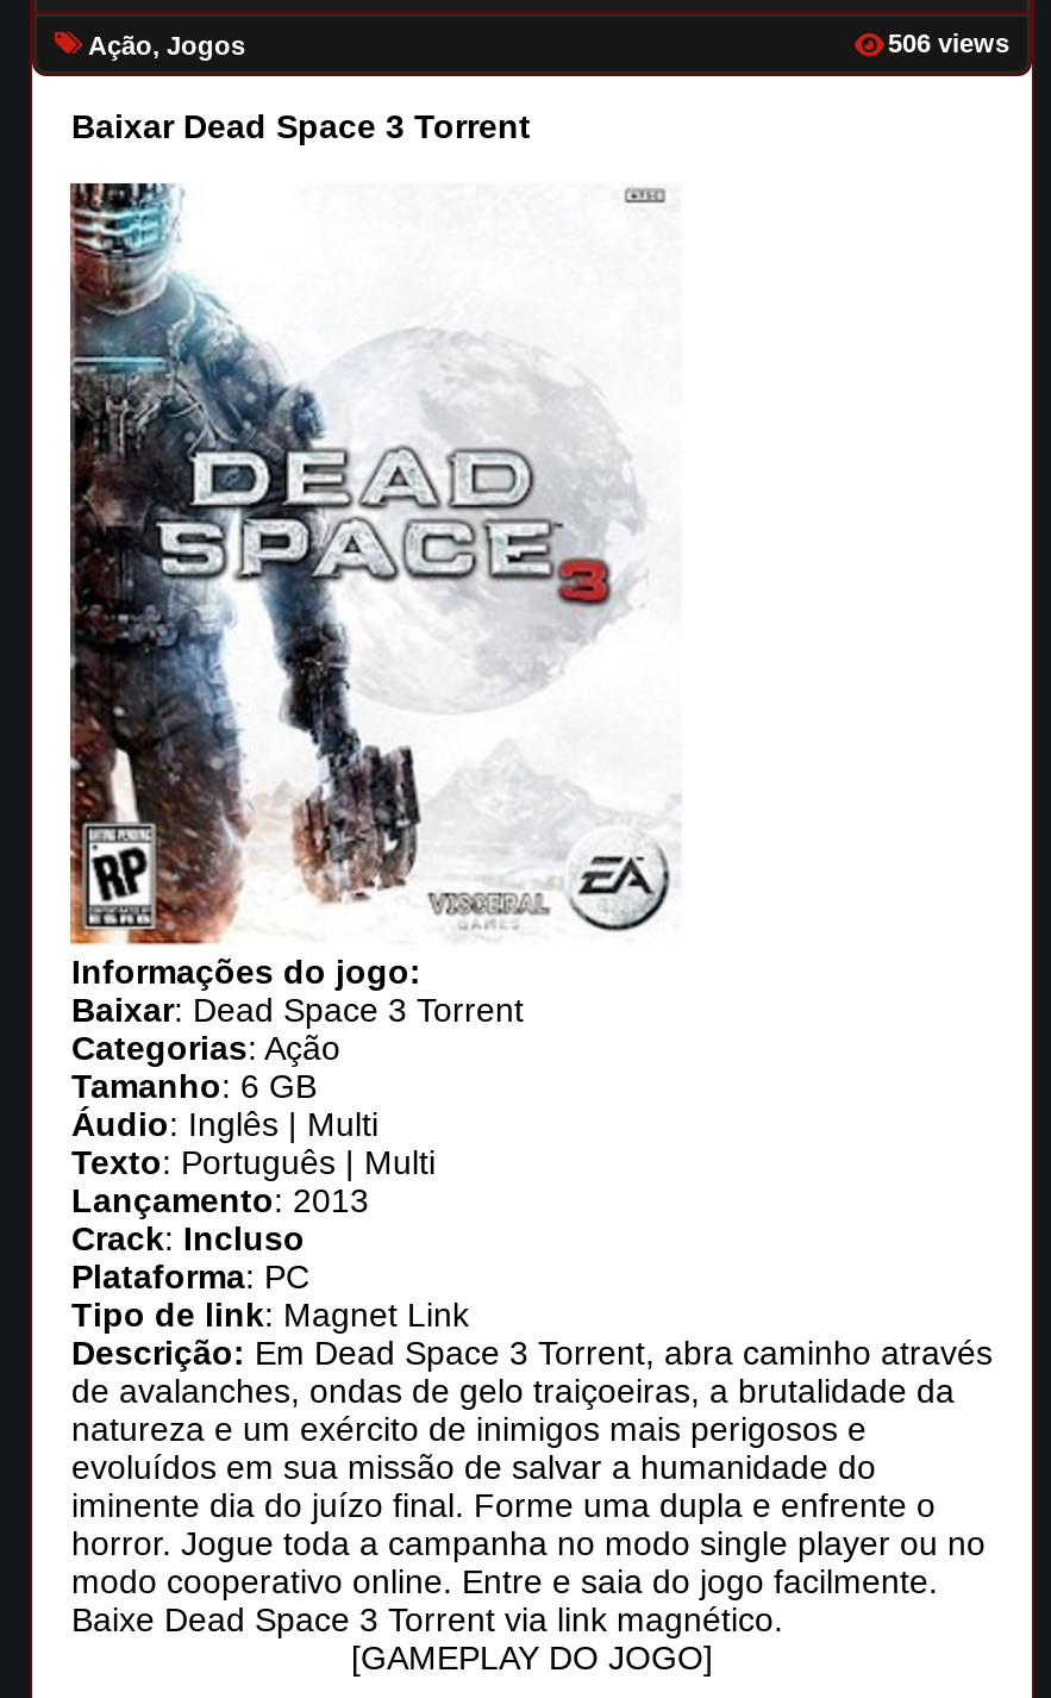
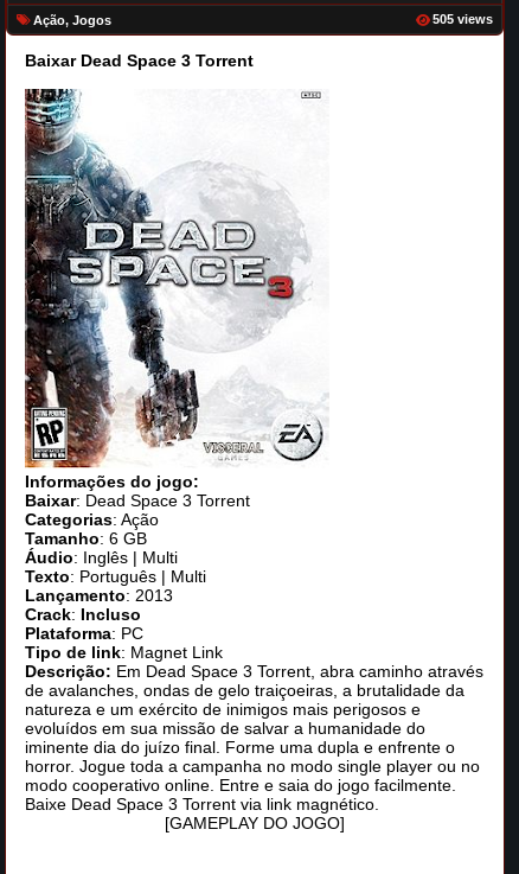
- 506 views
+ 505 views
